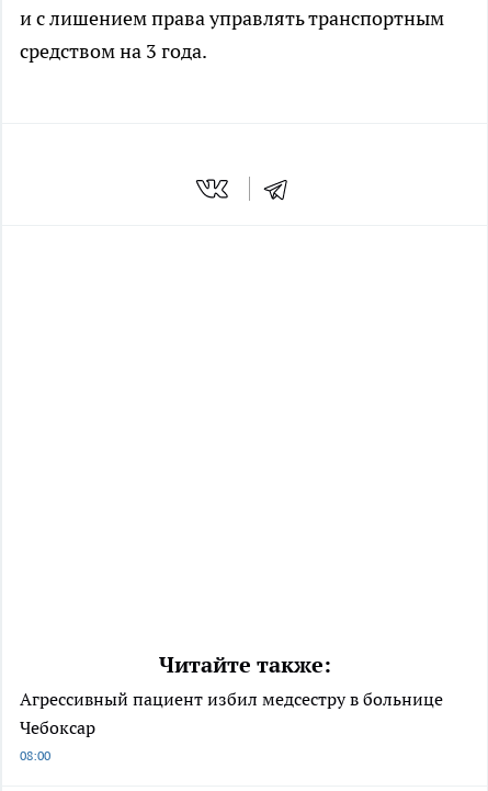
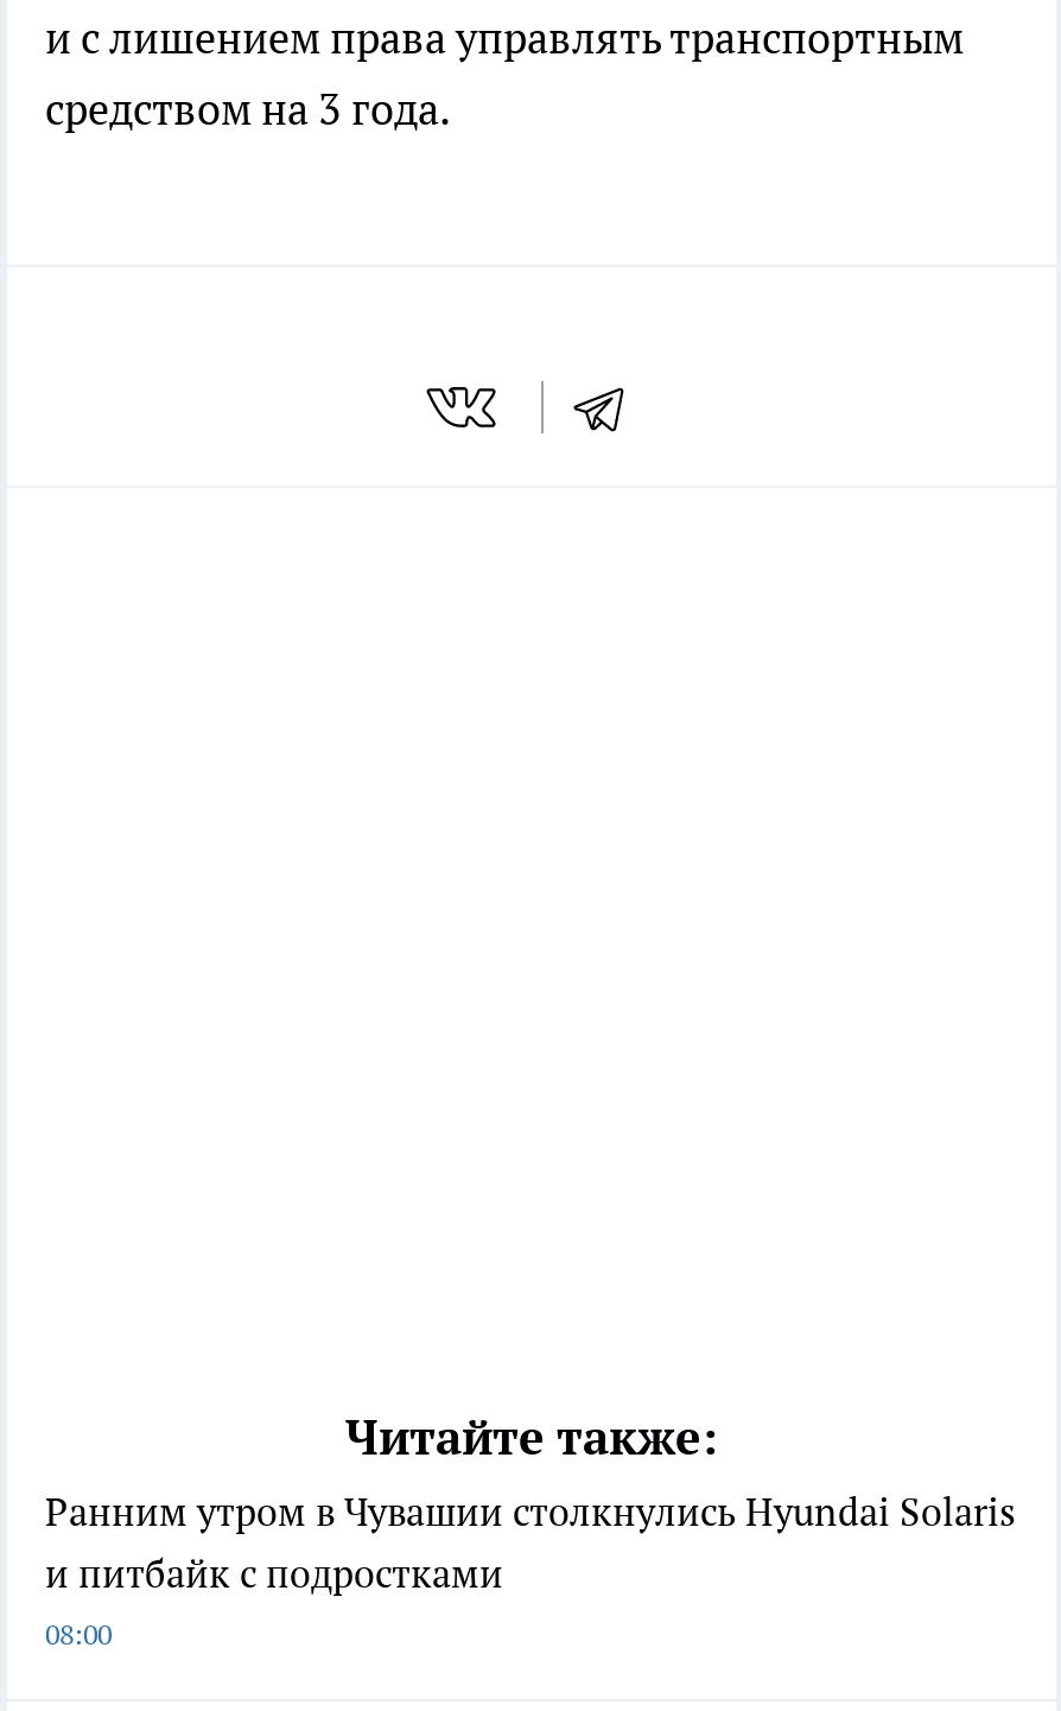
- Агрессивный пациент избил медсестру в больнице
- Чебоксар
+ Ранним утром в Чувашии столкнулись Hyundai Solaris
+ и питбайк с подростками
